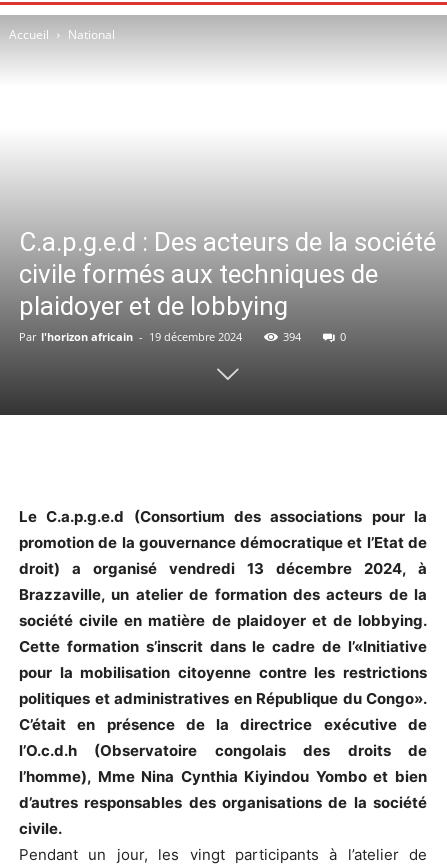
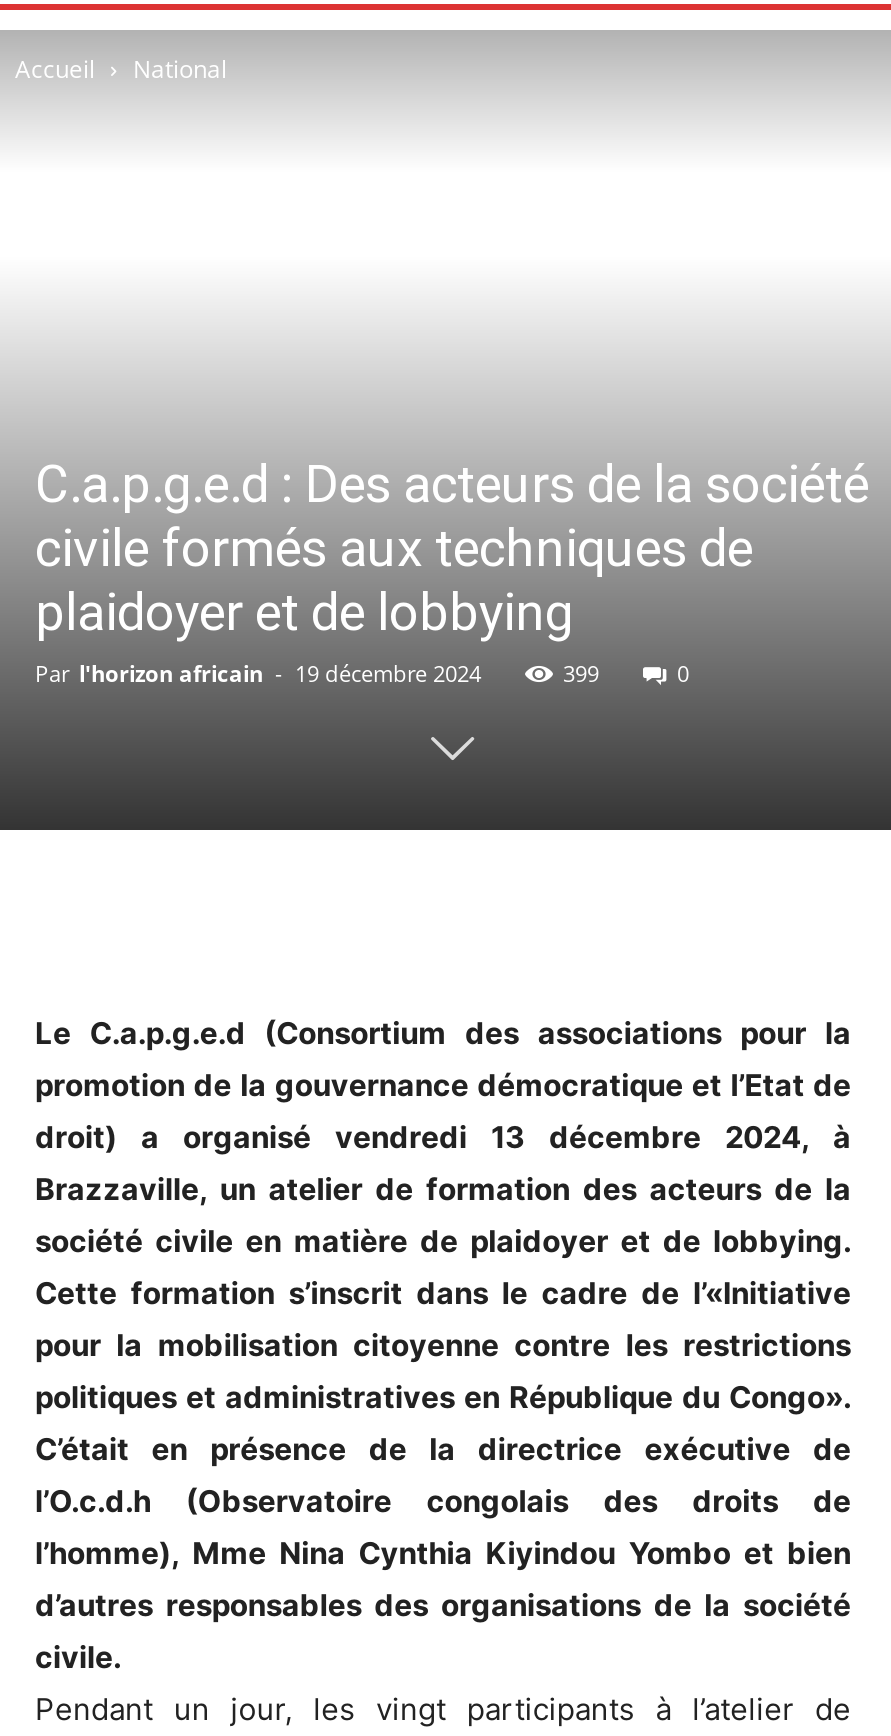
- 394
+ 399
